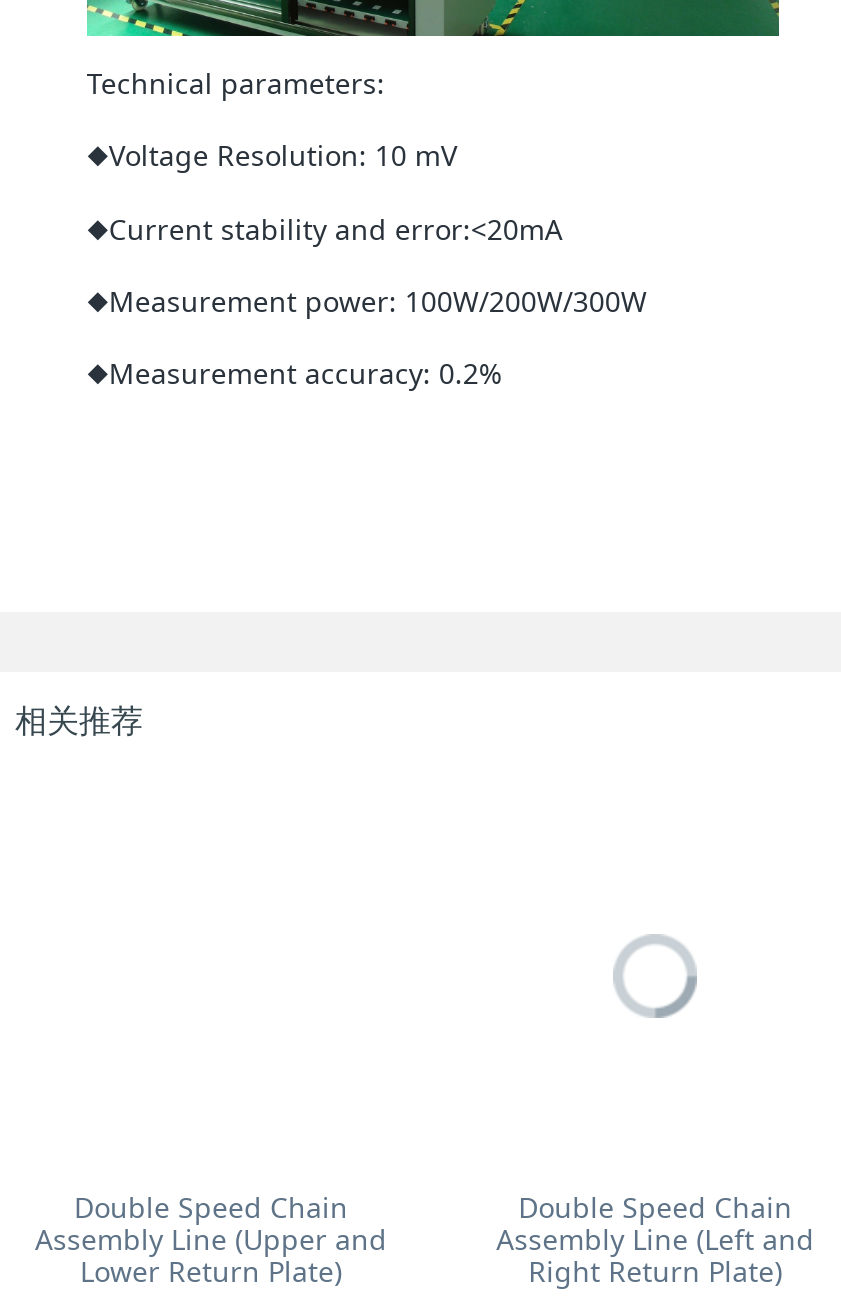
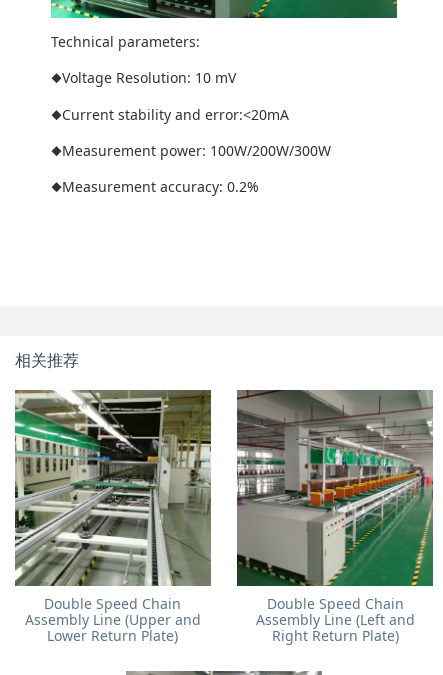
+ [image]

+ [image]
